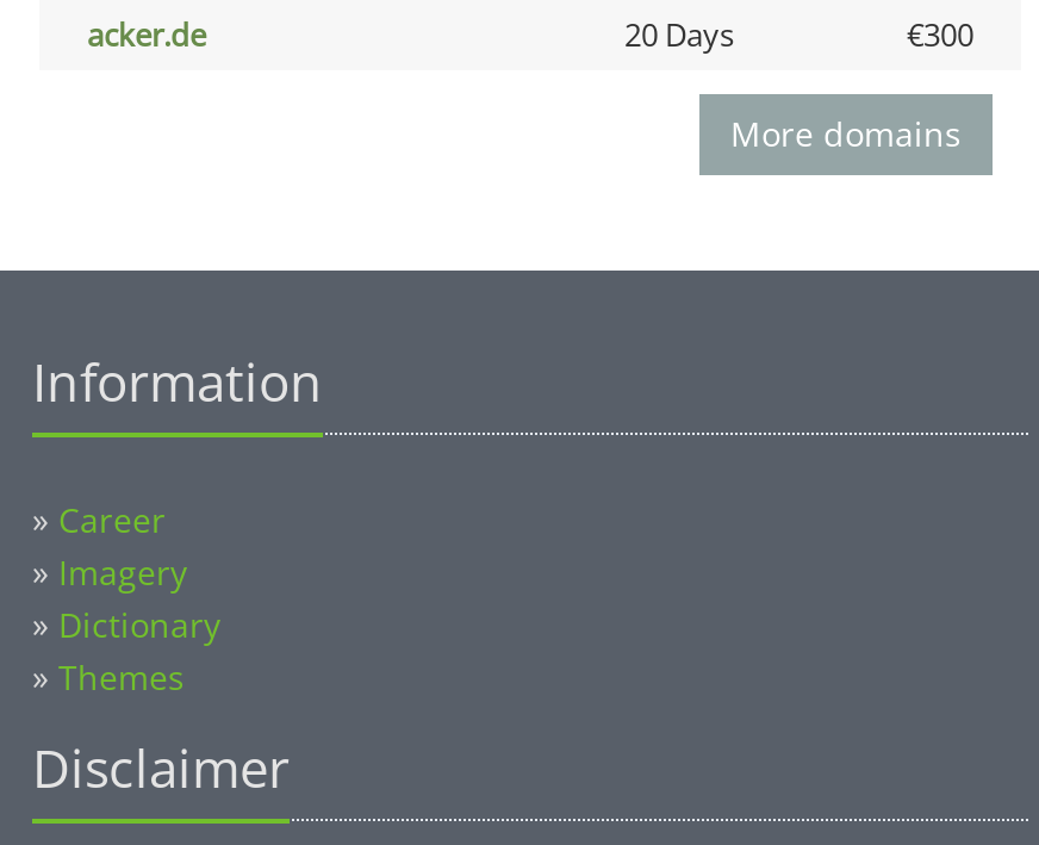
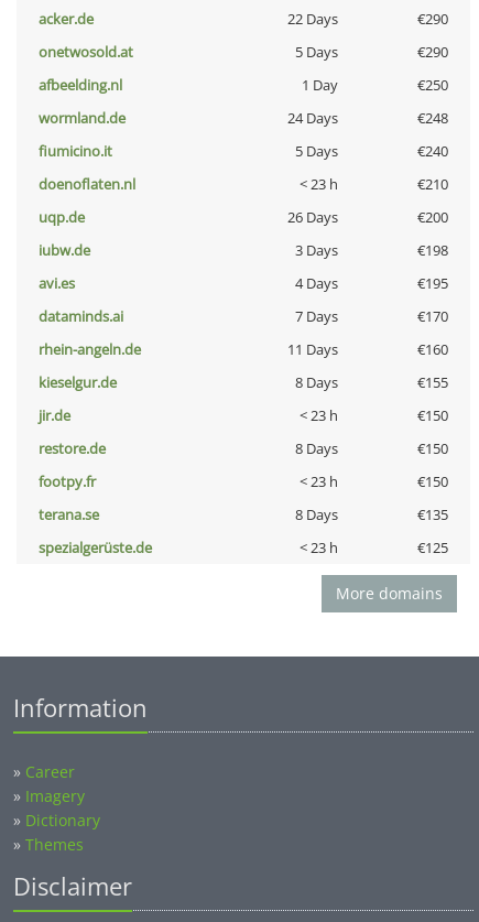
- 20 Days
- €300
+ 22 Days
+ €290
+ onetwosold.at
+ 5 Days
+ €290
+ afbeelding.nl
+ 1 Day
+ €250
+ wormland.de
+ 24 Days
+ €248
+ fiumicino.it
+ 5 Days
+ €240
+ doenoflaten.nl
+ < 23 h
+ €210
+ uqp.de
+ 26 Days
+ €200
+ iubw.de
+ 3 Days
+ €198
+ avi.es
+ 4 Days
+ €195
+ dataminds.ai
+ 7 Days
+ €170
+ rhein-angeln.de
+ 11 Days
+ €160
+ kieselgur.de
+ 8 Days
+ €155
+ jir.de
+ < 23 h
+ €150
+ restore.de
+ 8 Days
+ €150
+ footpy.fr
+ < 23 h
+ €150
+ terana.se
+ 8 Days
+ €135
+ spezialgerüste.de
+ < 23 h
+ €125
